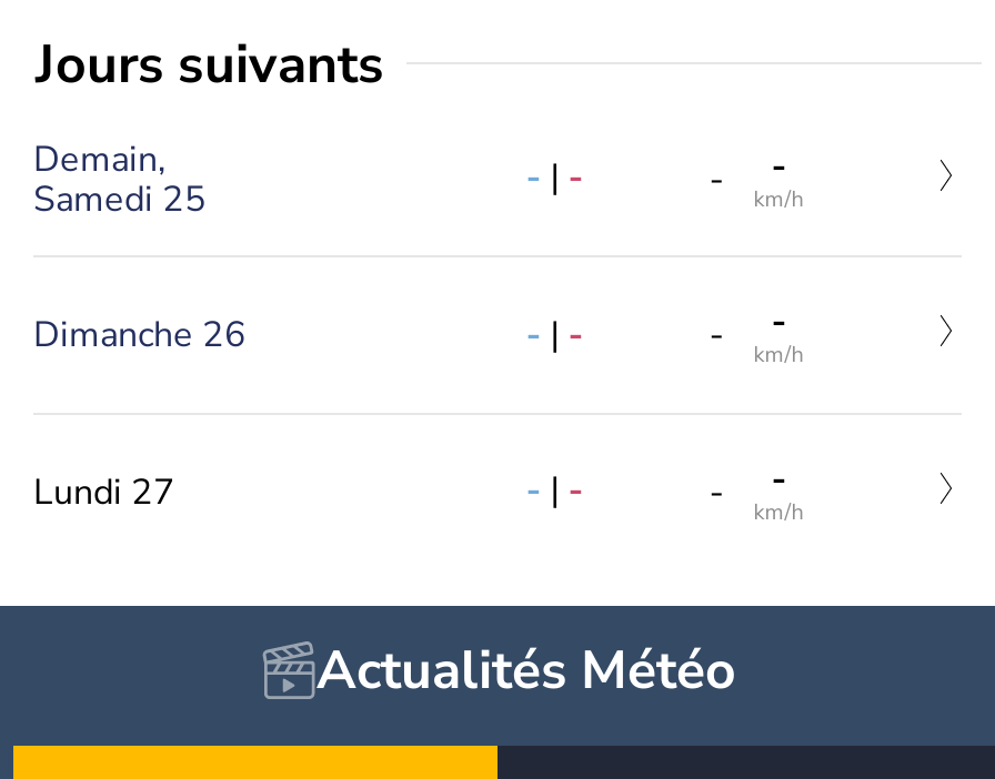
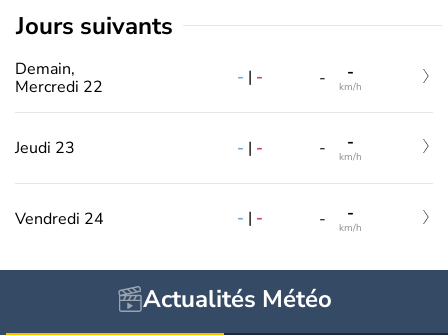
- Samedi 25
+ Mercredi 22

- Dimanche 26
+ Jeudi 23

- Lundi 27
+ Vendredi 24
